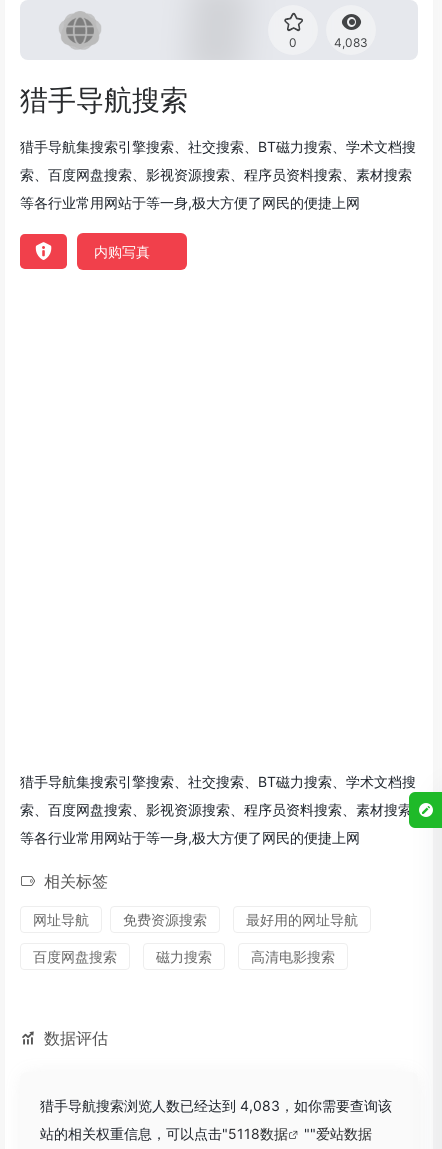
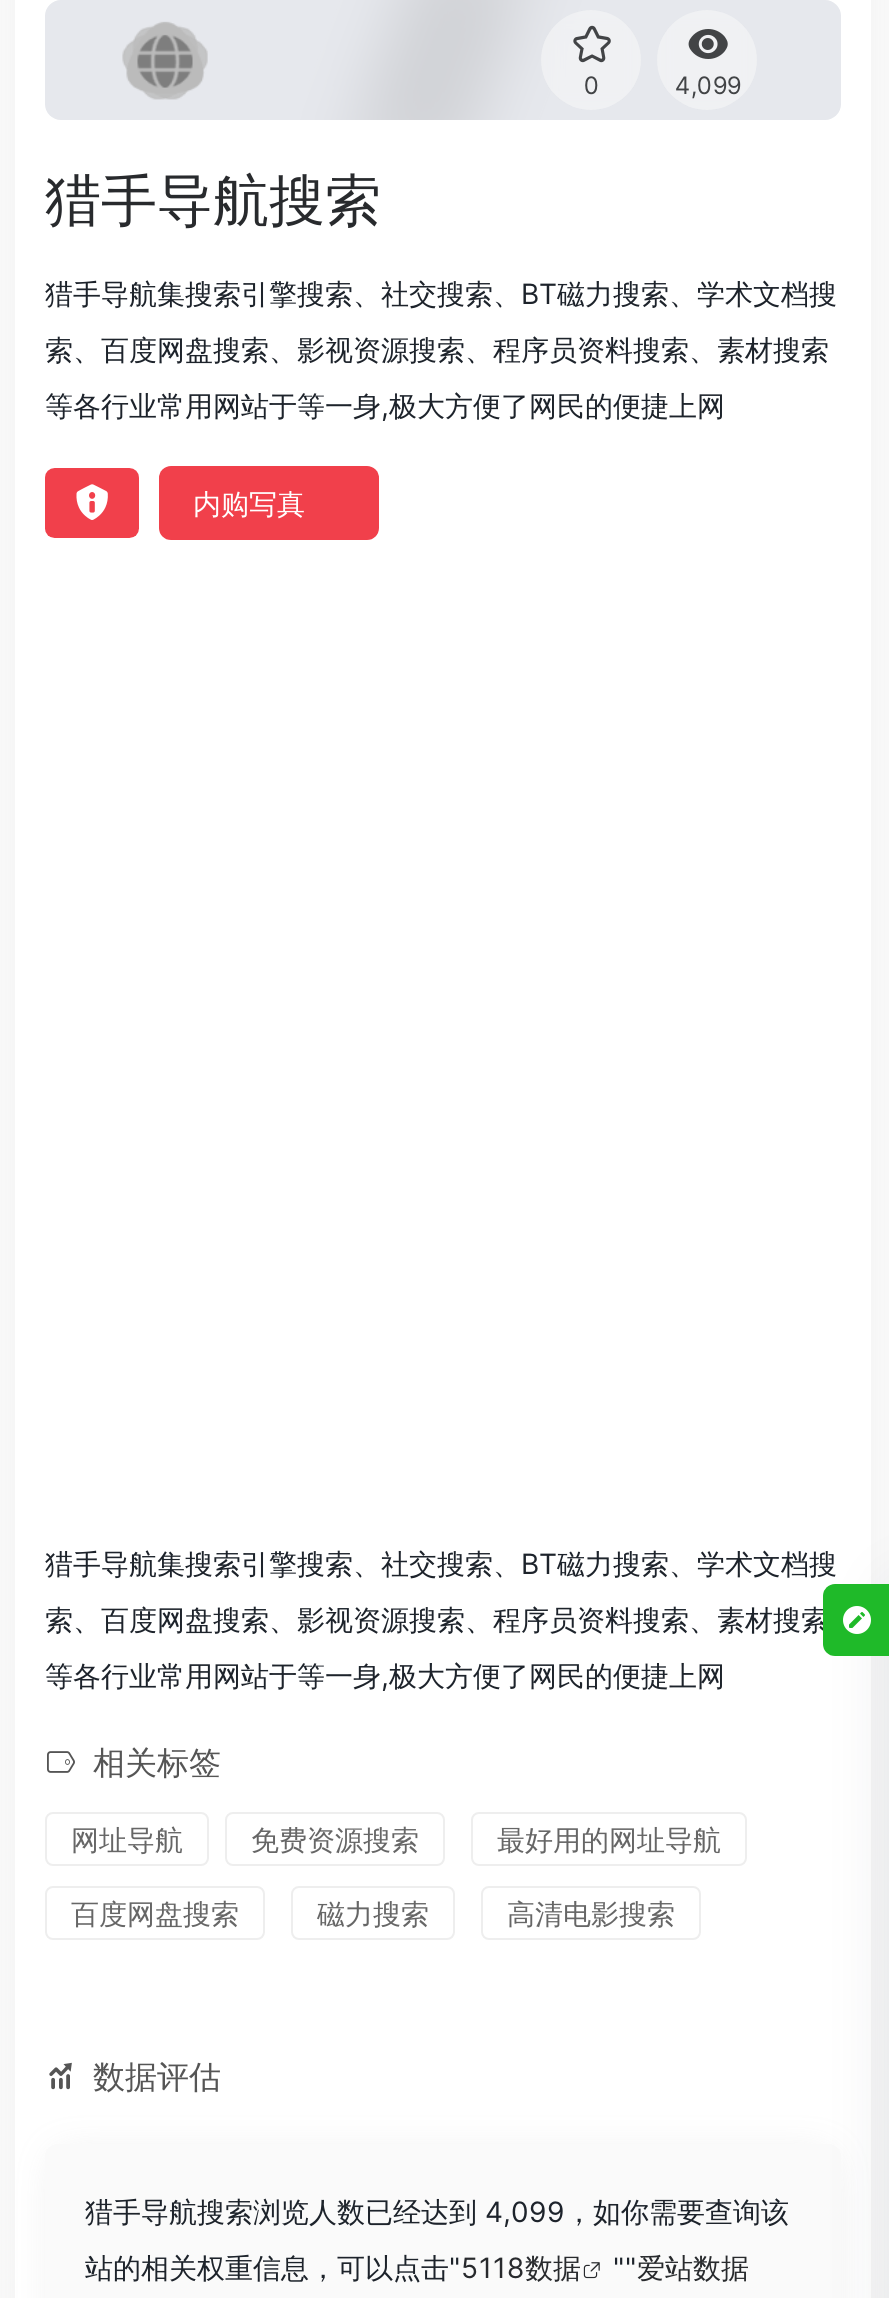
- 4,083
+ 4,099

- 猎手导航搜索浏览人数已经达到 4,083，如你需要查询该
+ 猎手导航搜索浏览人数已经达到 4,099，如你需要查询该
